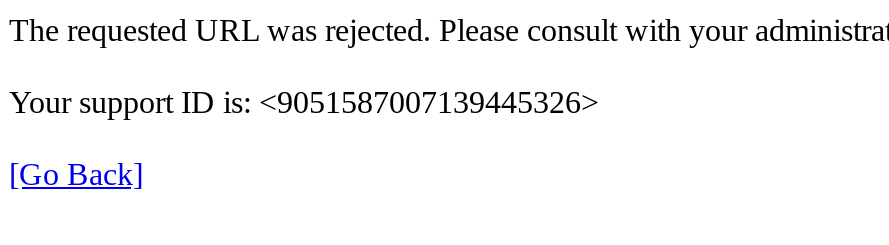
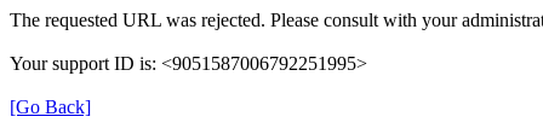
- Your support ID is: <9051587007139445326>
+ Your support ID is: <9051587006792251995>
